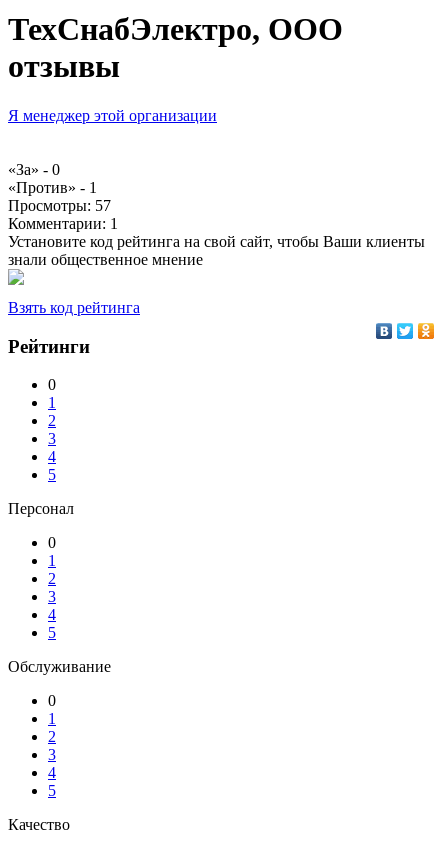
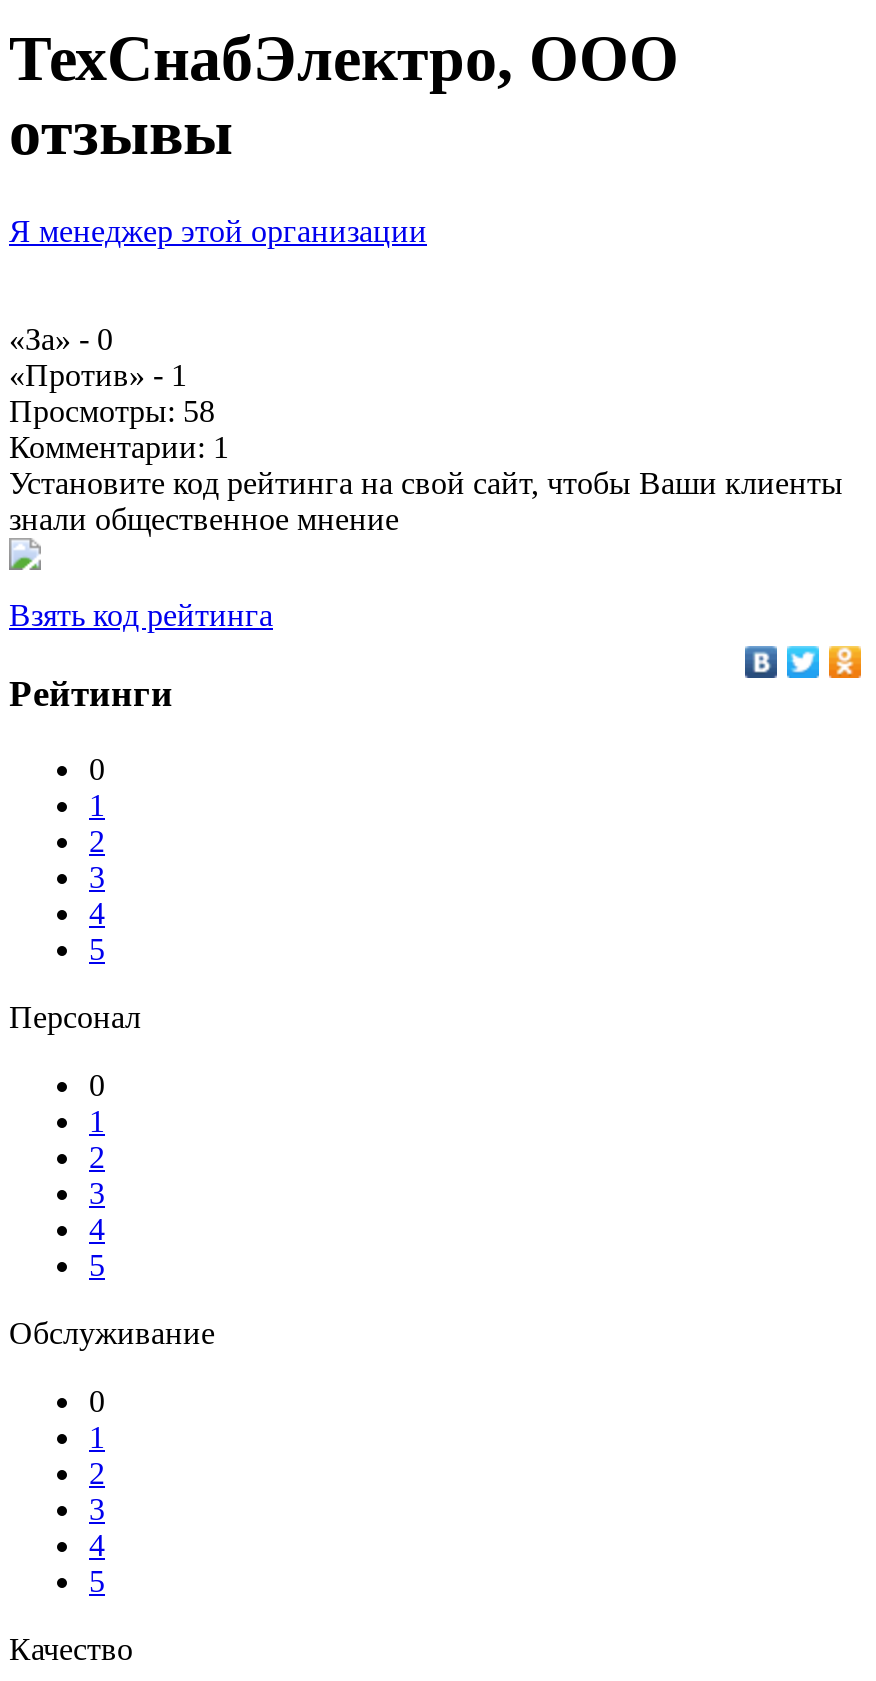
- Просмотры: 57
+ Просмотры: 58
